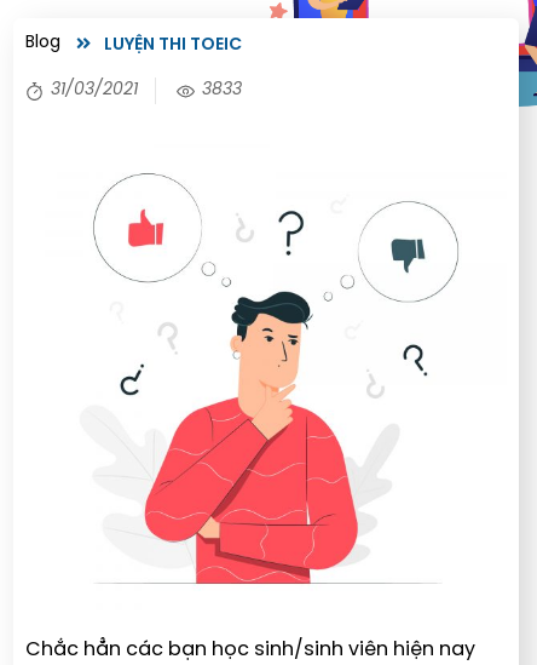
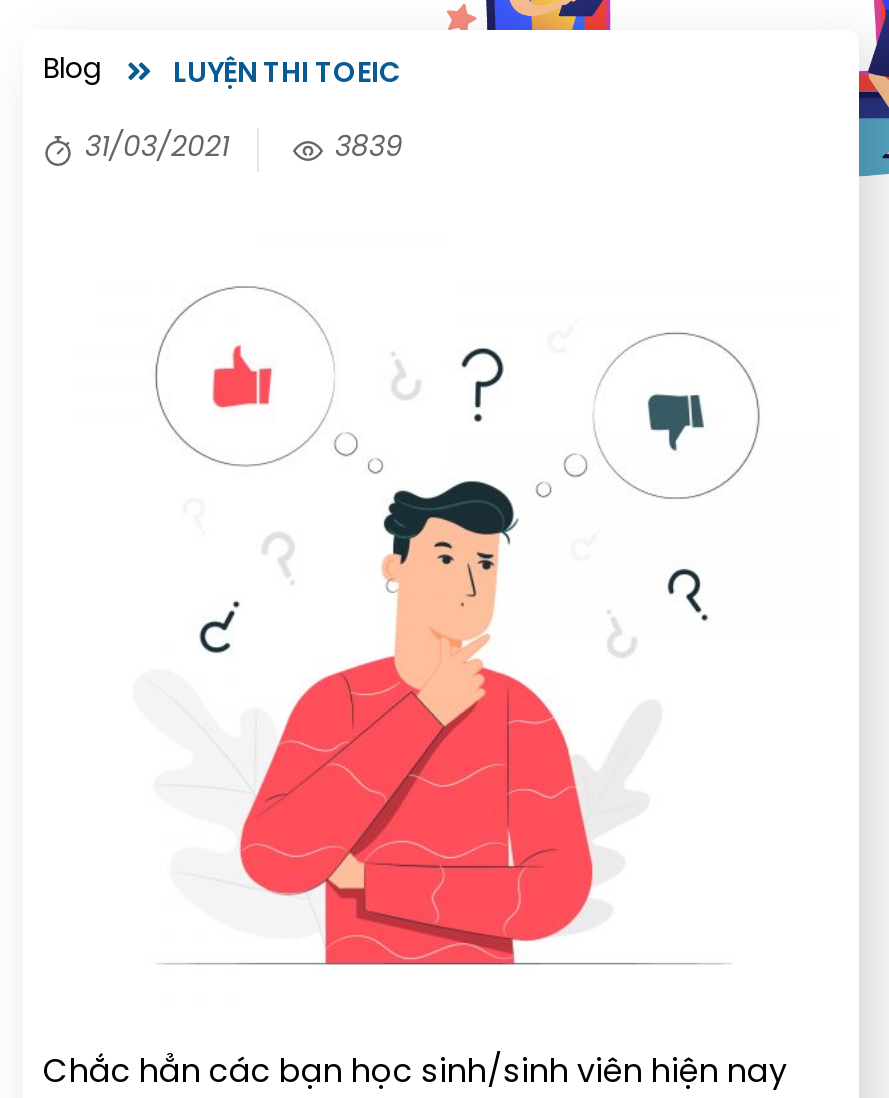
- 3833
+ 3839
